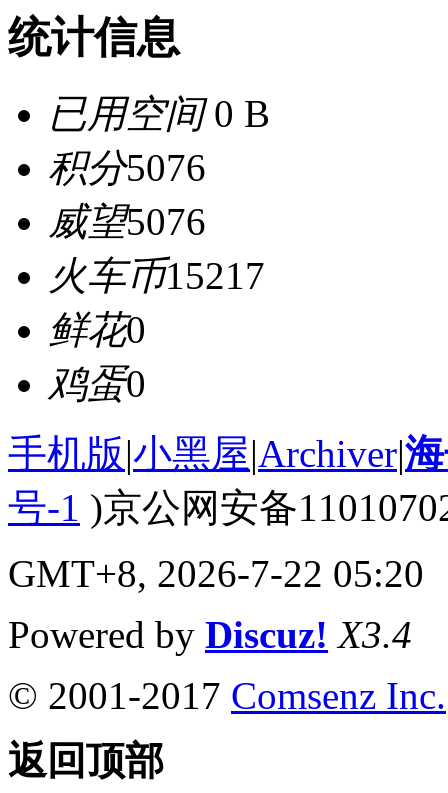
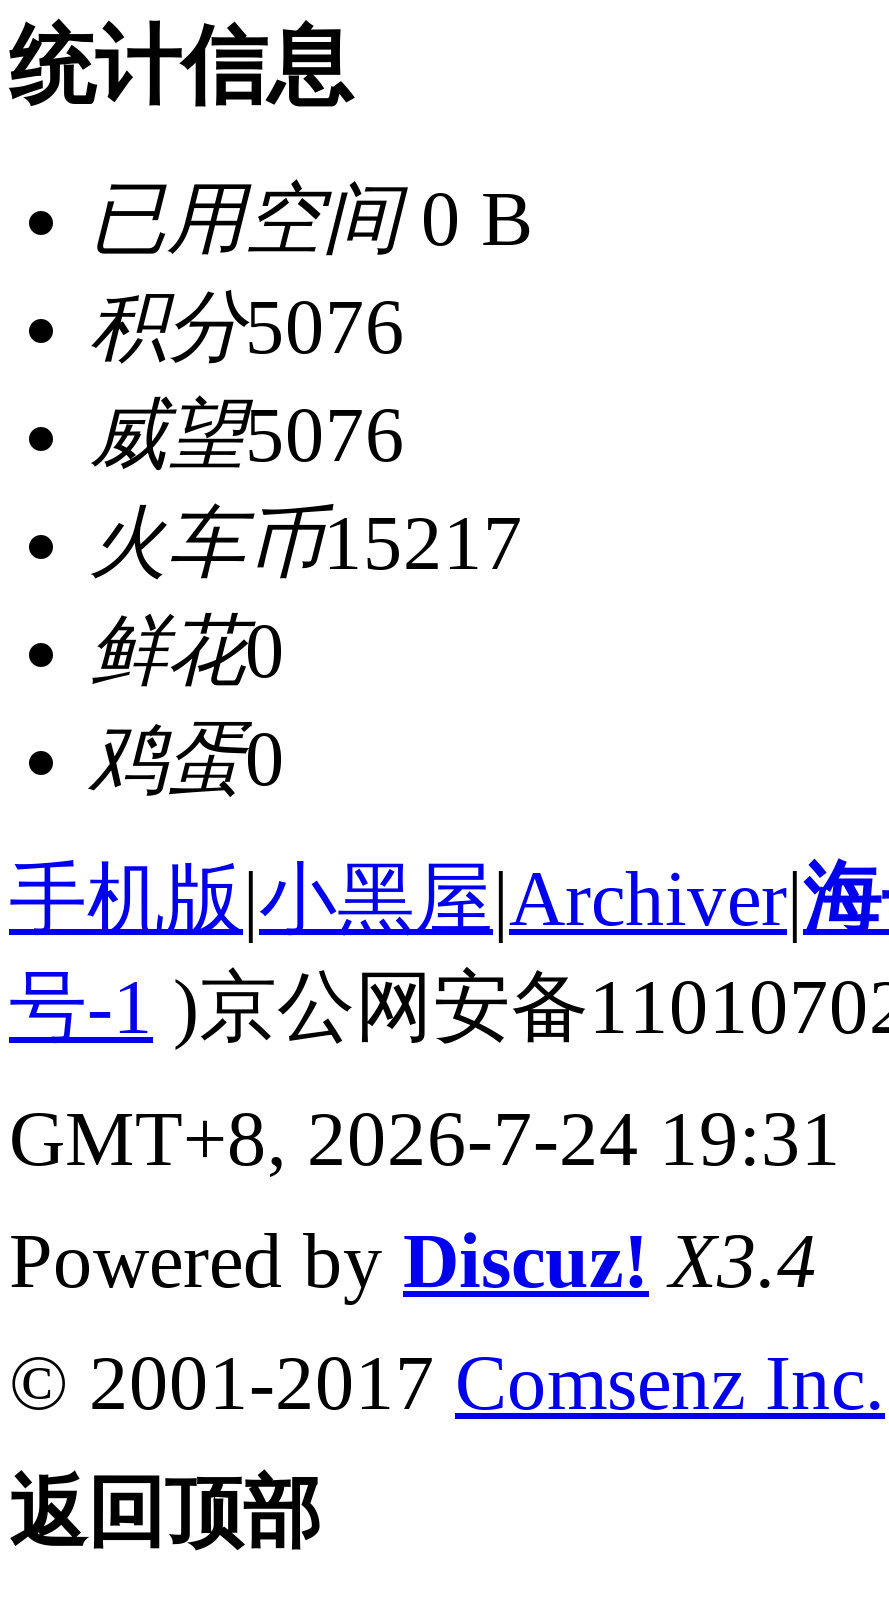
- GMT+8, 2026-7-22 05:20
+ GMT+8, 2026-7-24 19:31
